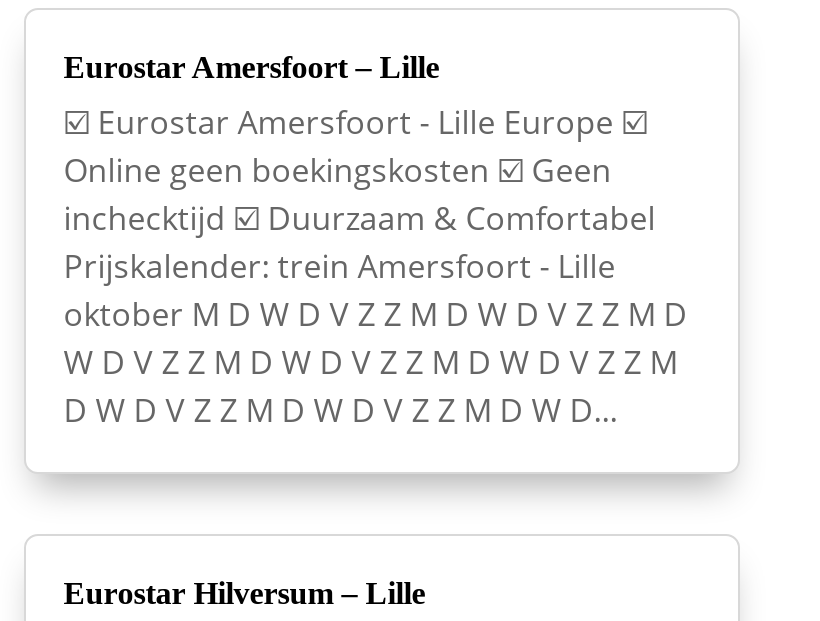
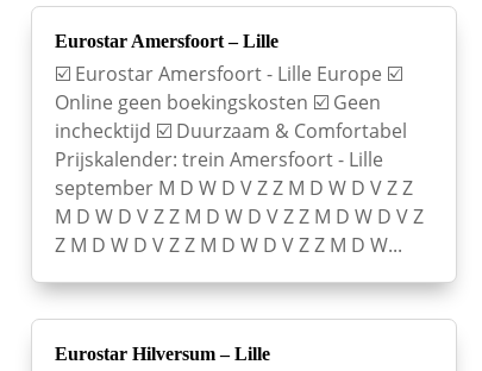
- oktober M D W D V Z Z M D W D V Z Z M D
- W D V Z Z M D W D V Z Z M D W D V Z Z M
- D W D V Z Z M D W D V Z Z M D W D...
+ september M D W D V Z Z M D W D V Z Z
+ M D W D V Z Z M D W D V Z Z M D W D V Z
+ Z M D W D V Z Z M D W D V Z Z M D W...
